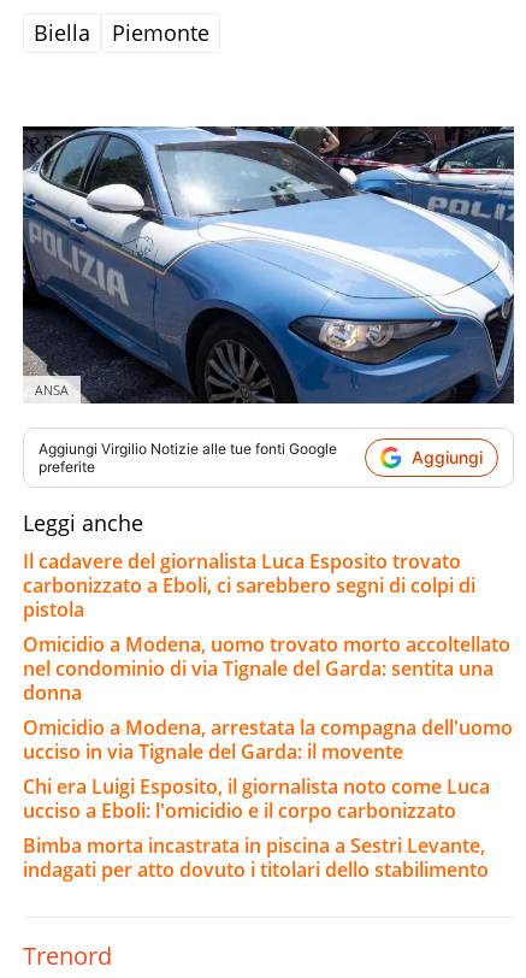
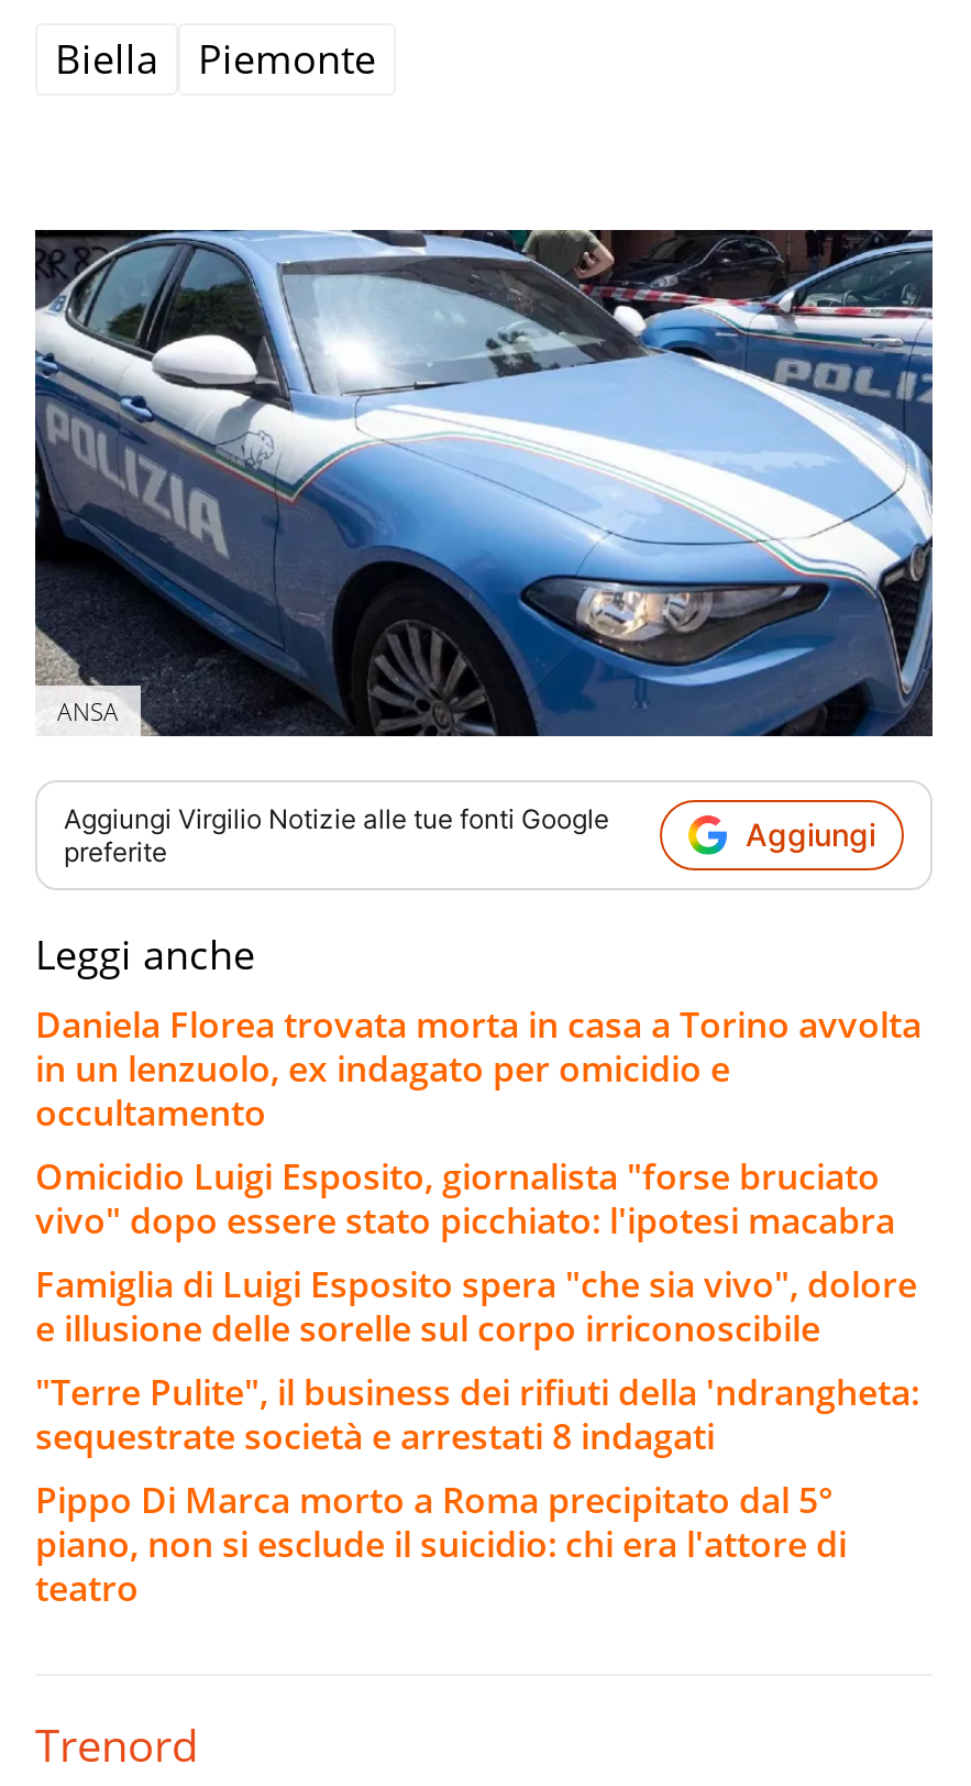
- Il cadavere del giornalista Luca Esposito trovato
- carbonizzato a Eboli, ci sarebbero segni di colpi di
- pistola
- Omicidio a Modena, uomo trovato morto accoltellato
- nel condominio di via Tignale del Garda: sentita una
- donna
- Omicidio a Modena, arrestata la compagna dell'uomo
- ucciso in via Tignale del Garda: il movente
- Chi era Luigi Esposito, il giornalista noto come Luca
- ucciso a Eboli: l'omicidio e il corpo carbonizzato
- Bimba morta incastrata in piscina a Sestri Levante,
- indagati per atto dovuto i titolari dello stabilimento
+ Daniela Florea trovata morta in casa a Torino avvolta
+ in un lenzuolo, ex indagato per omicidio e
+ occultamento
+ Omicidio Luigi Esposito, giornalista "forse bruciato
+ vivo" dopo essere stato picchiato: l'ipotesi macabra
+ Famiglia di Luigi Esposito spera "che sia vivo", dolore
+ e illusione delle sorelle sul corpo irriconoscibile
+ "Terre Pulite", il business dei rifiuti della 'ndrangheta:
+ sequestrate società e arrestati 8 indagati
+ Pippo Di Marca morto a Roma precipitato dal 5°
+ piano, non si esclude il suicidio: chi era l'attore di
+ teatro
